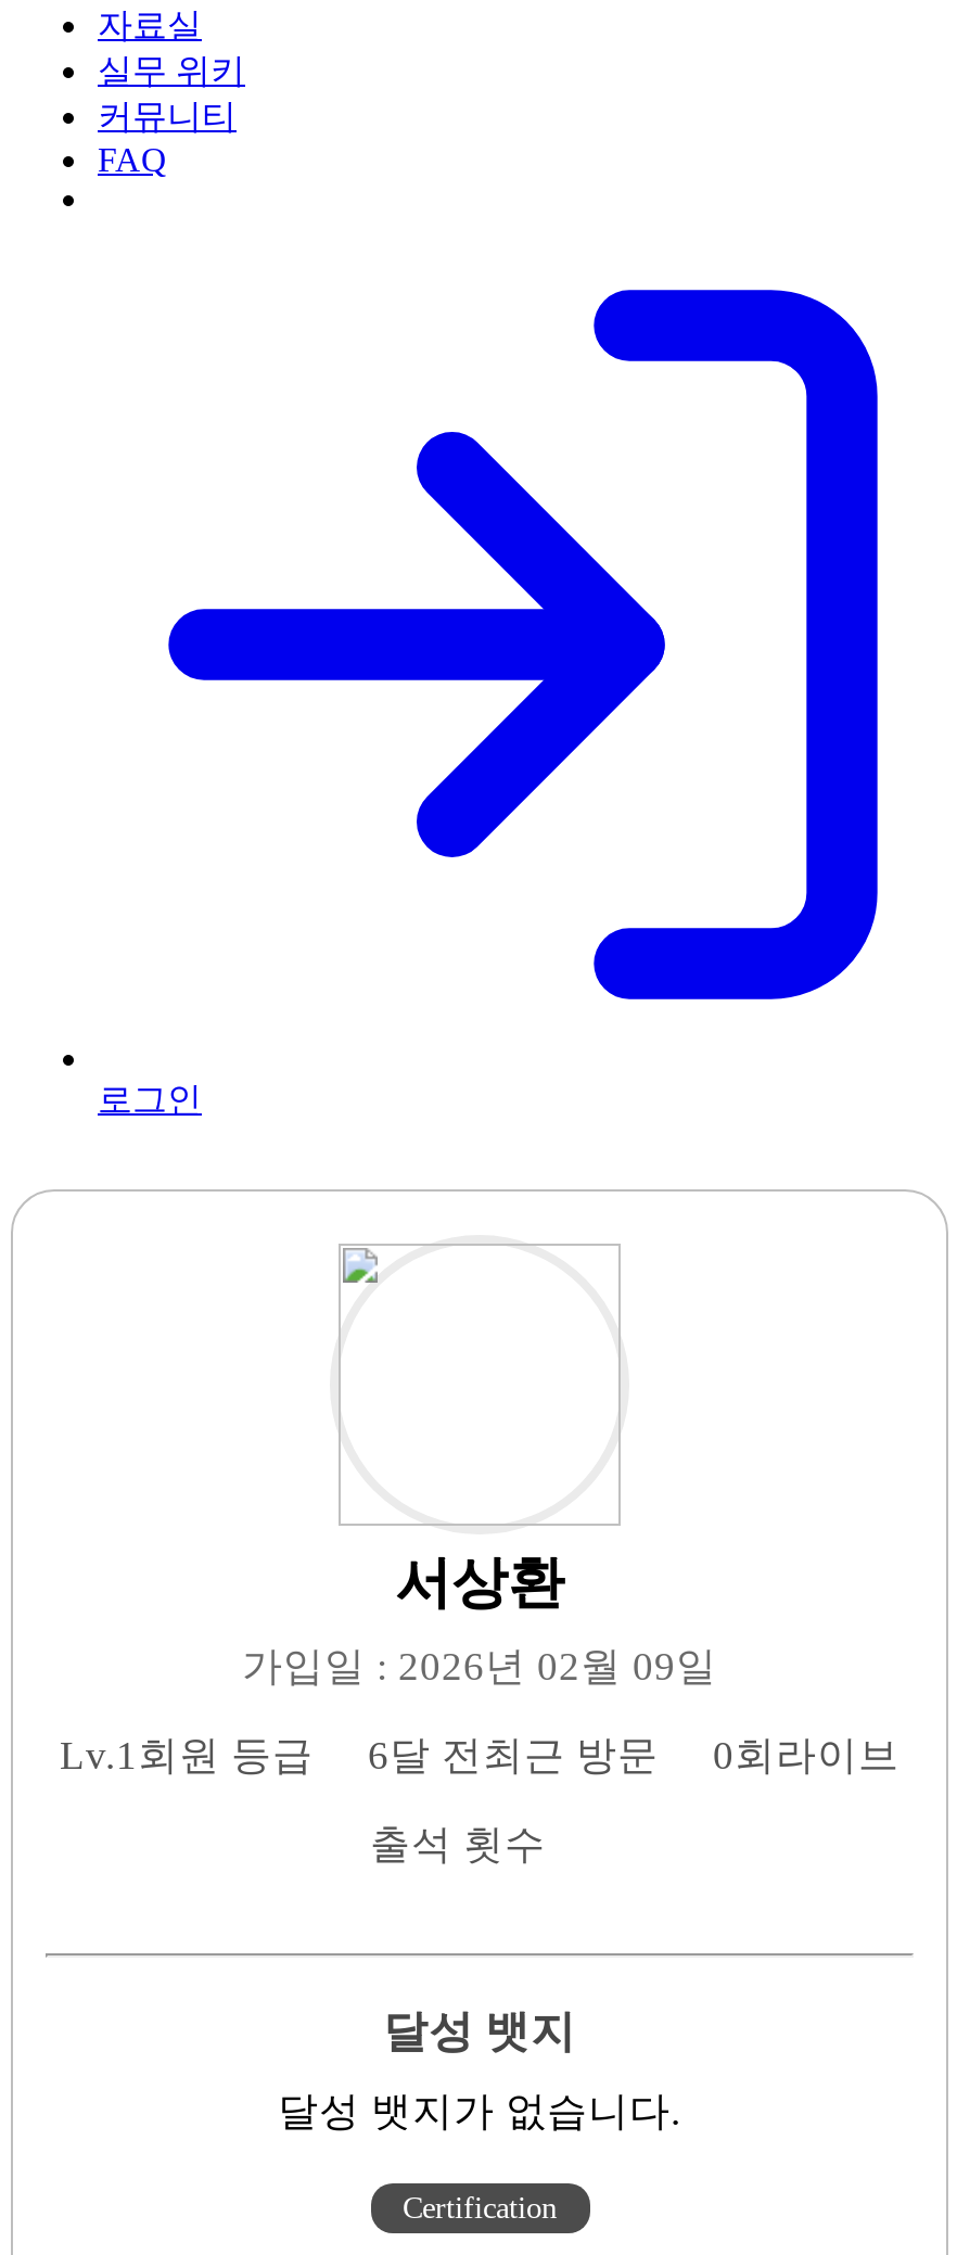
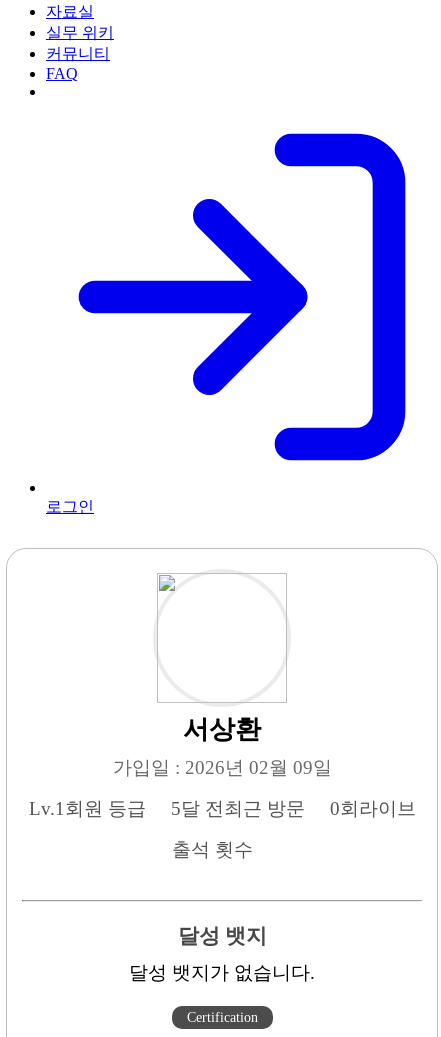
- 6달 전 최근 방문
+ 5달 전 최근 방문
